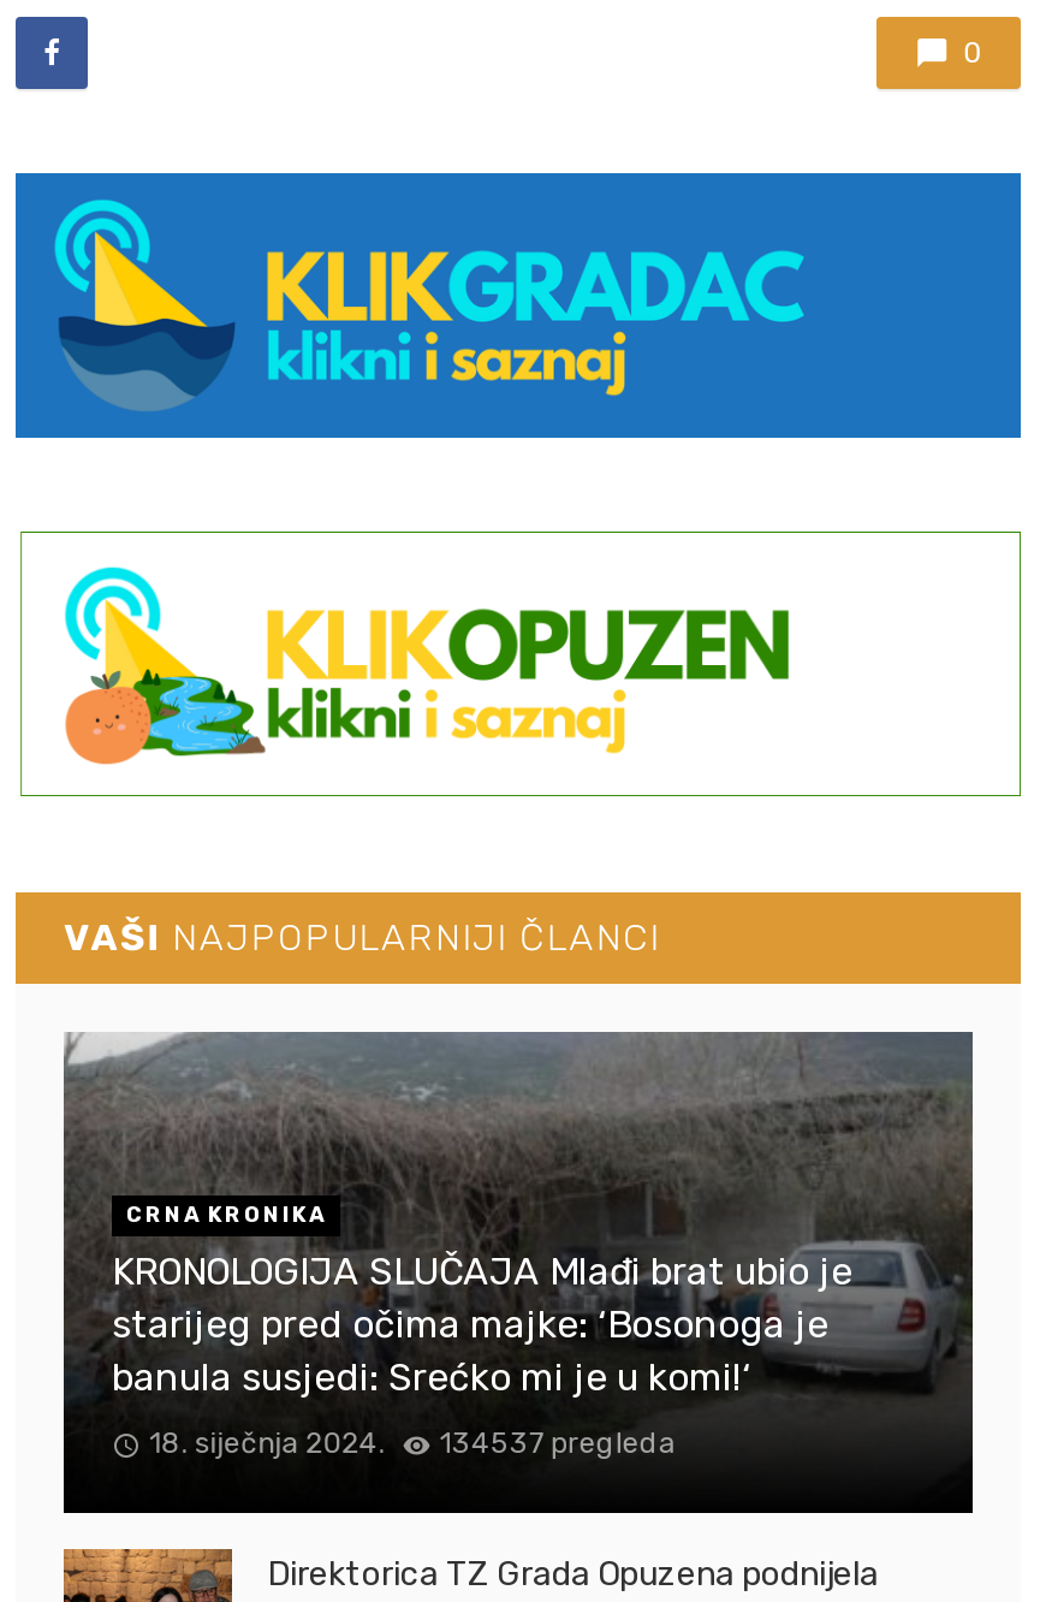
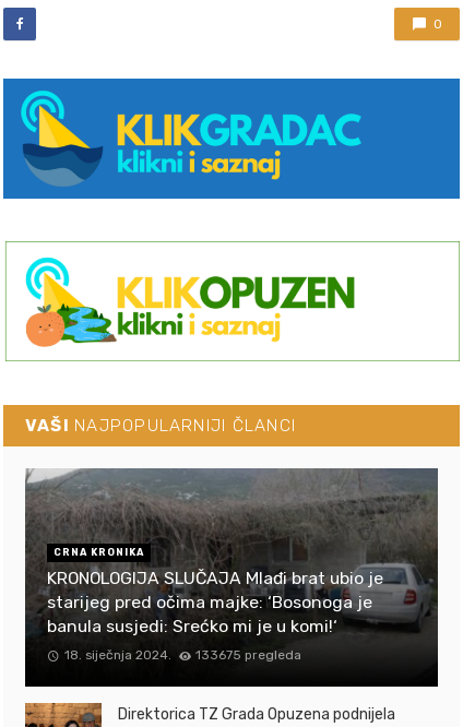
- 18. siječnja 2024. 134537 pregleda
+ 18. siječnja 2024. 133675 pregleda
